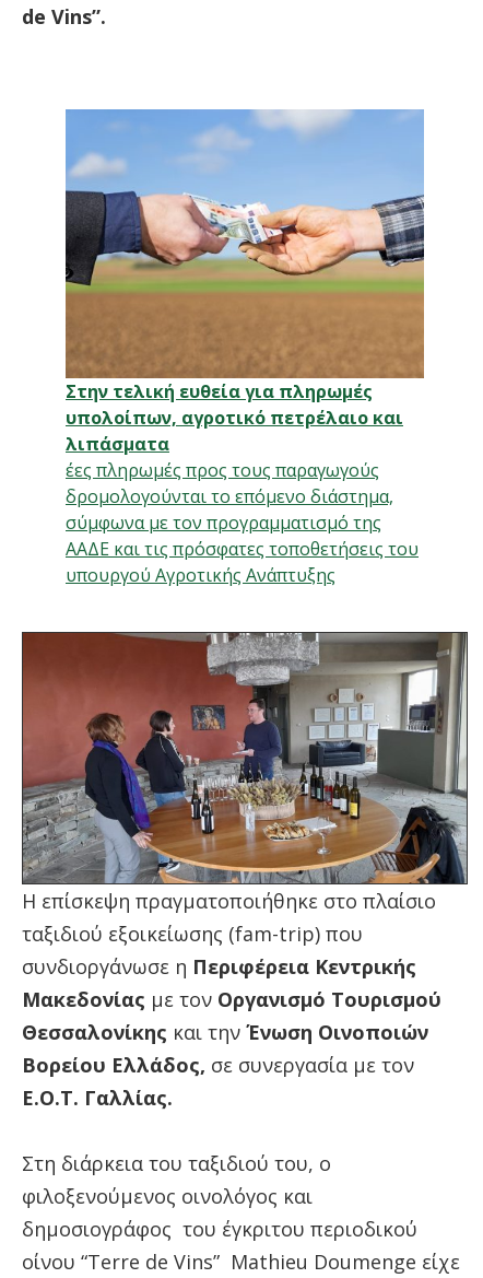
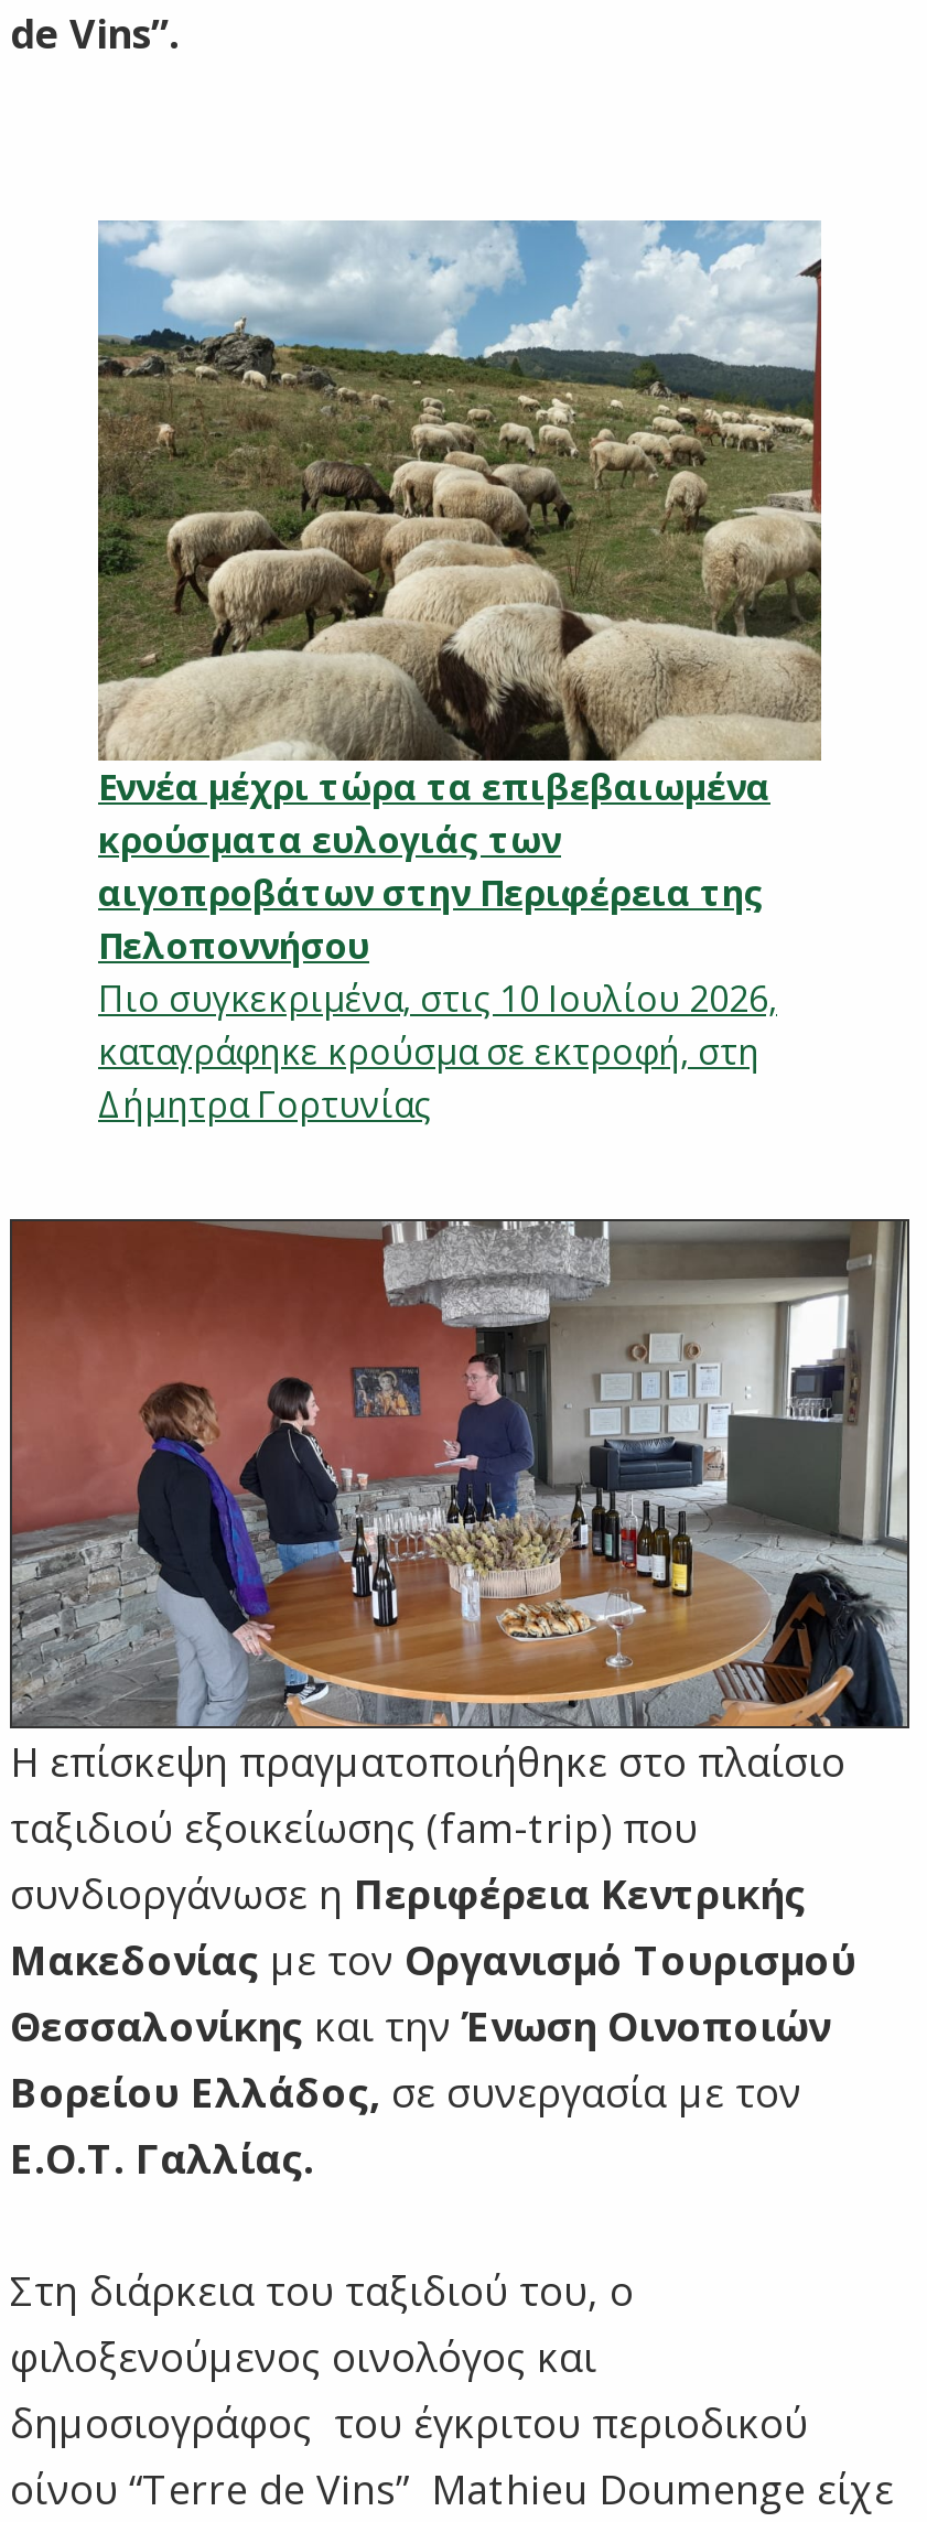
- [image]
- Στην τελική ευθεία για πληρωμές
- υπολοίπων, αγροτικό πετρέλαιο και
- λιπάσματα
- έες πληρωμές προς τους παραγωγούς
- δρομολογούνται το επόμενο διάστημα,
- σύμφωνα με τον προγραμματισμό της
- ΑΑΔΕ και τις πρόσφατες τοποθετήσεις του
- υπουργού Αγροτικής Ανάπτυξης
+ [image]
+ Εννέα μέχρι τώρα τα επιβεβαιωμένα
+ κρούσματα ευλογιάς των
+ αιγοπροβάτων στην Περιφέρεια της
+ Πελοποννήσου
+ Πιο συγκεκριμένα, στις 10 Ιουλίου 2026,
+ καταγράφηκε κρούσμα σε εκτροφή, στη
+ Δήμητρα Γορτυνίας
